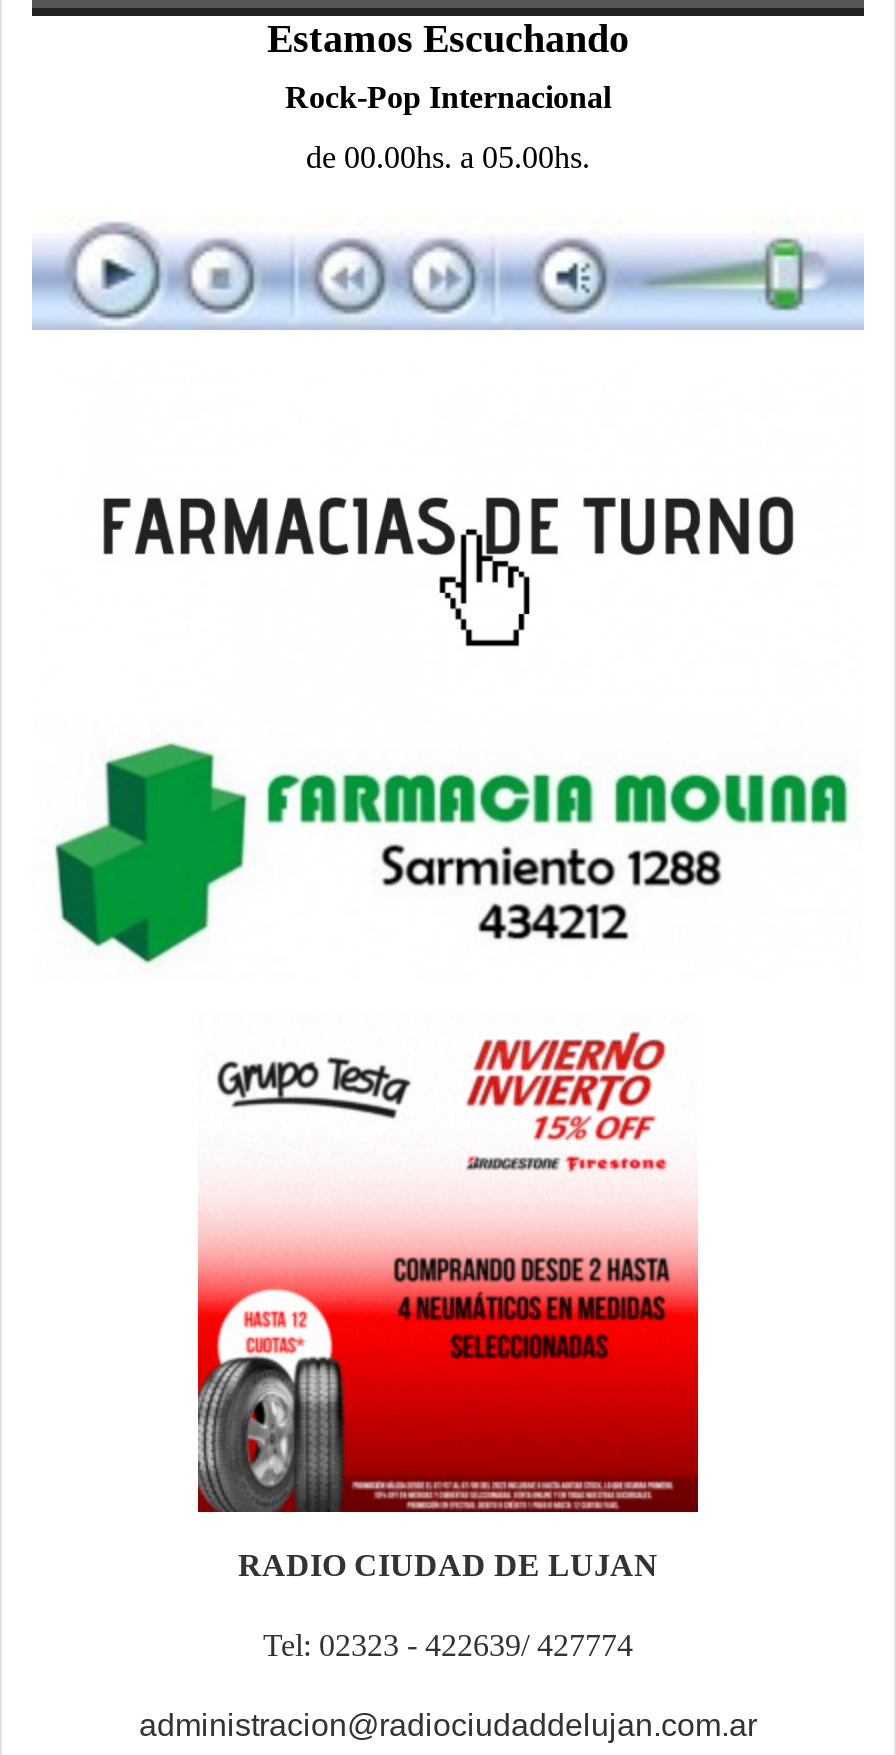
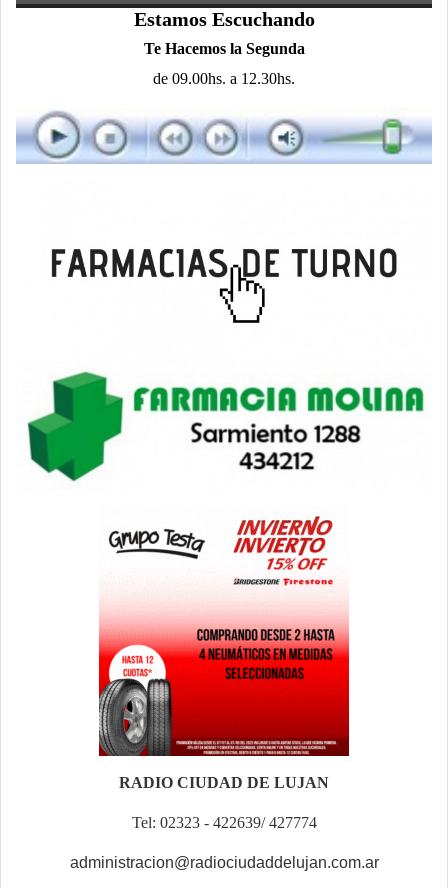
- Rock-Pop Internacional
+ Te Hacemos la Segunda

- de 00.00hs. a 05.00hs.
+ de 09.00hs. a 12.30hs.
